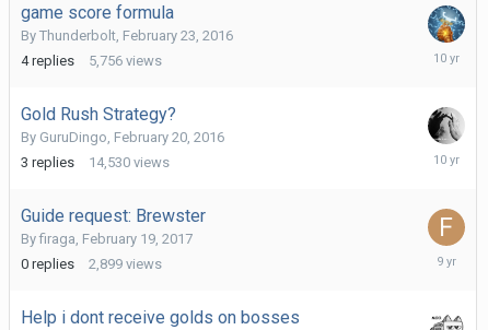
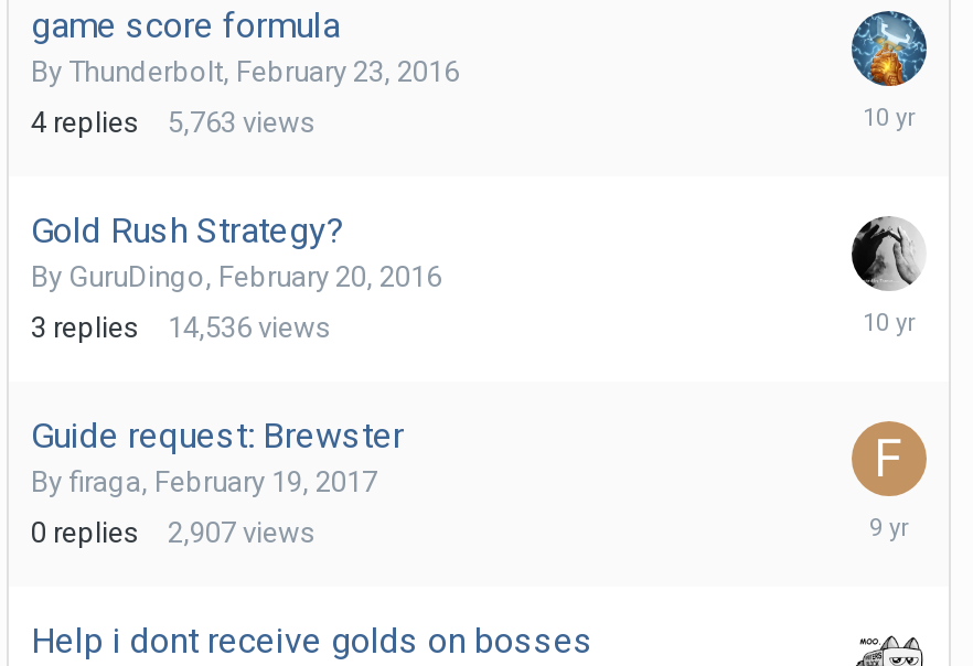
- 4 replies 5,756 views
+ 4 replies 5,763 views

- 3 replies 14,530 views
+ 3 replies 14,536 views

- 0 replies 2,899 views
+ 0 replies 2,907 views
